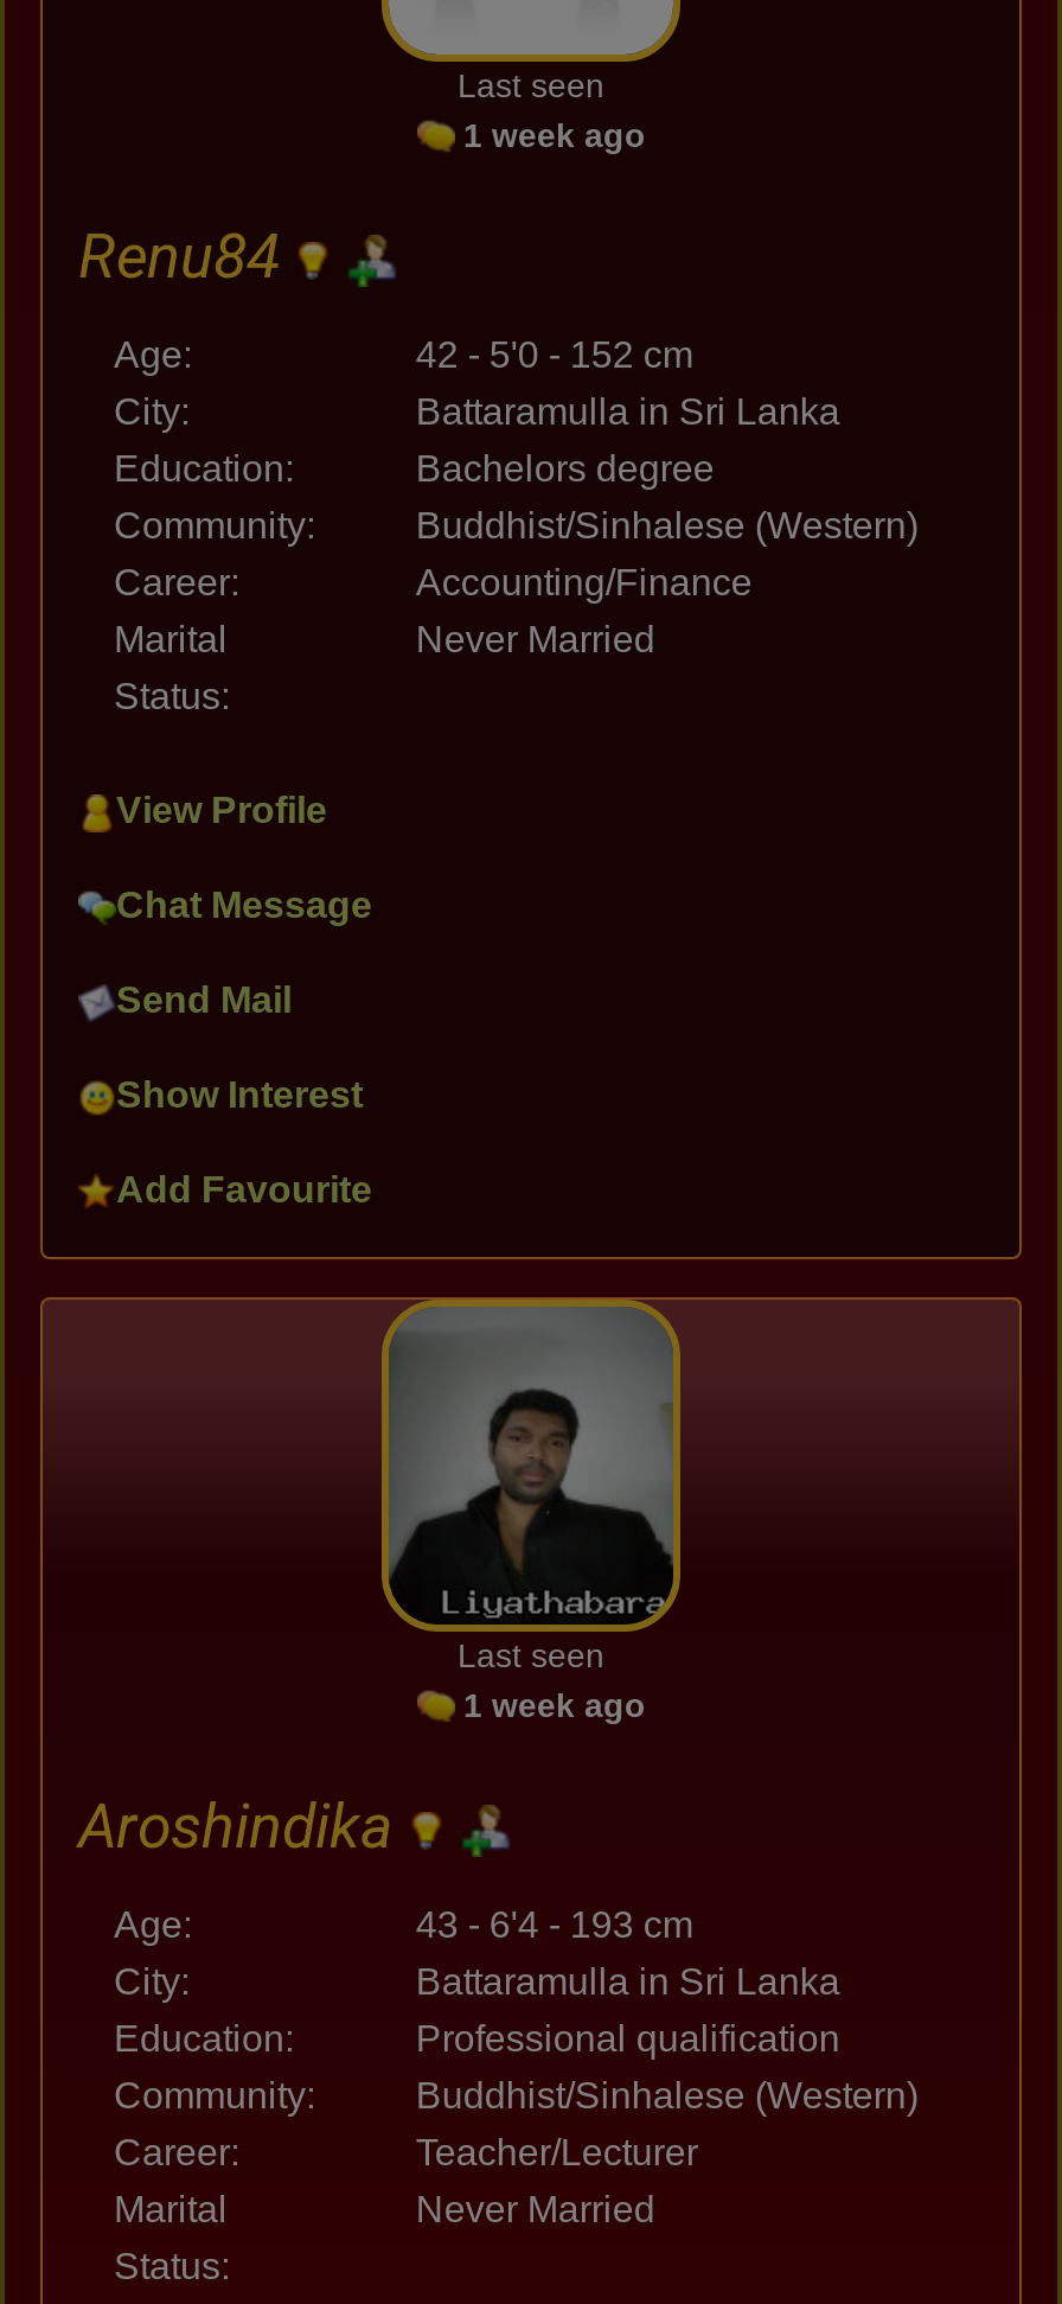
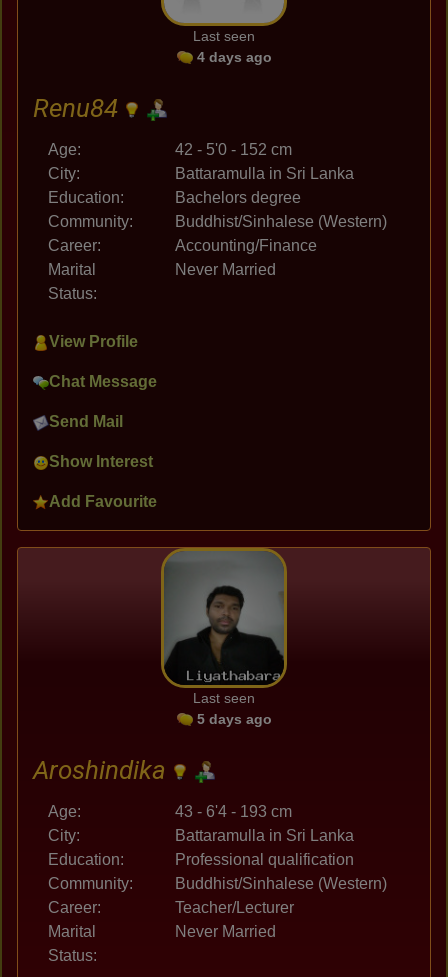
- 1 week ago
+ 4 days ago

- 1 week ago
+ 5 days ago
